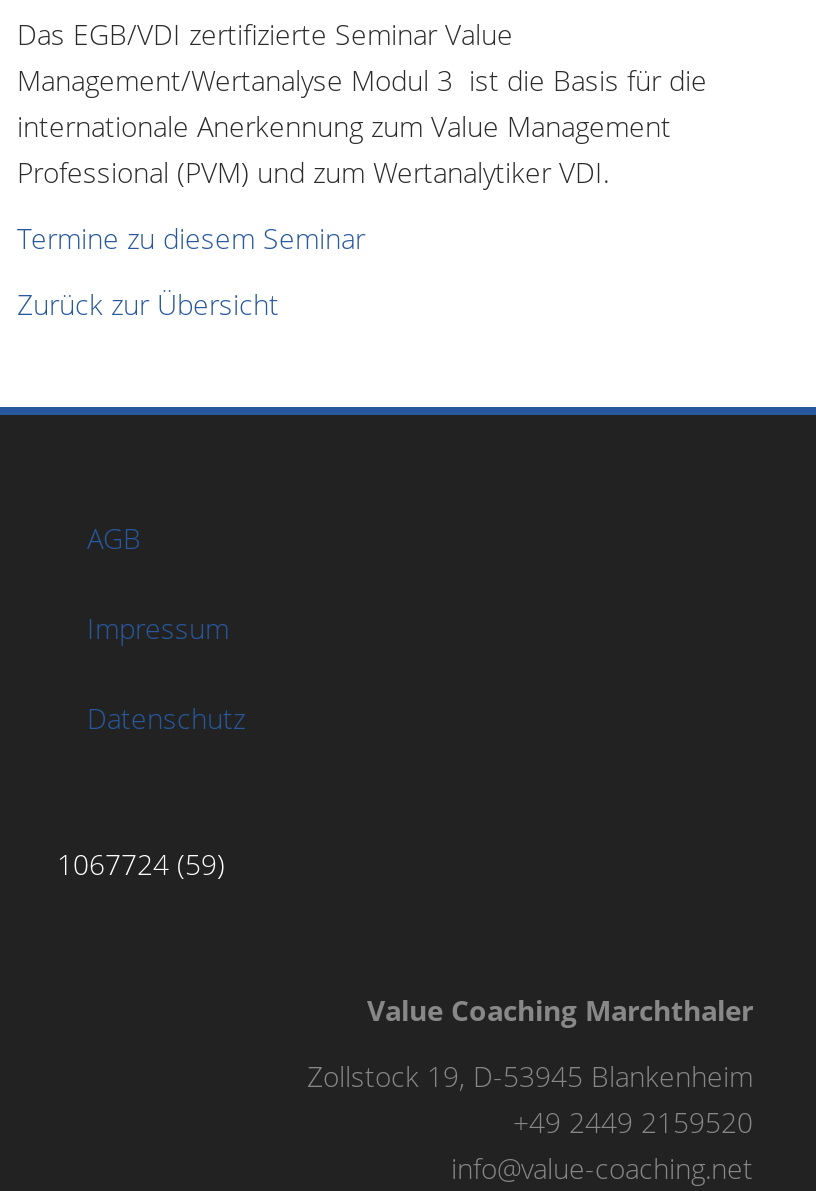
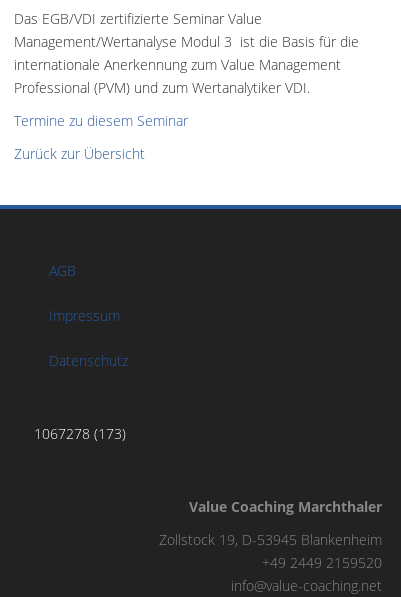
- 1067724 (59)
+ 1067278 (173)
